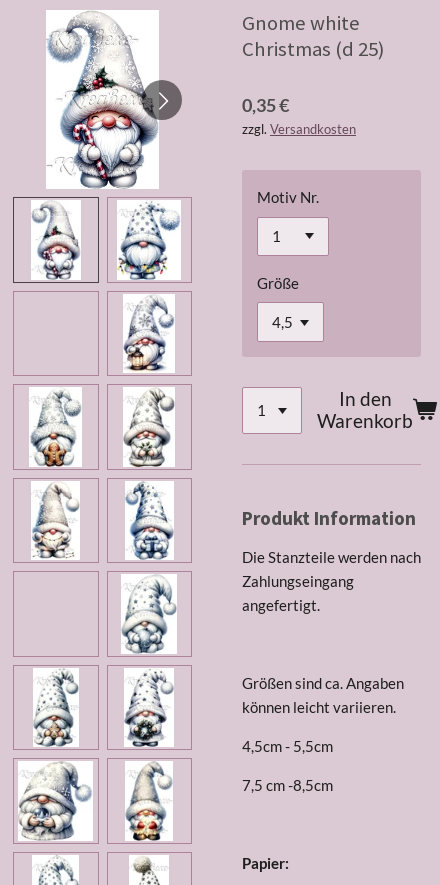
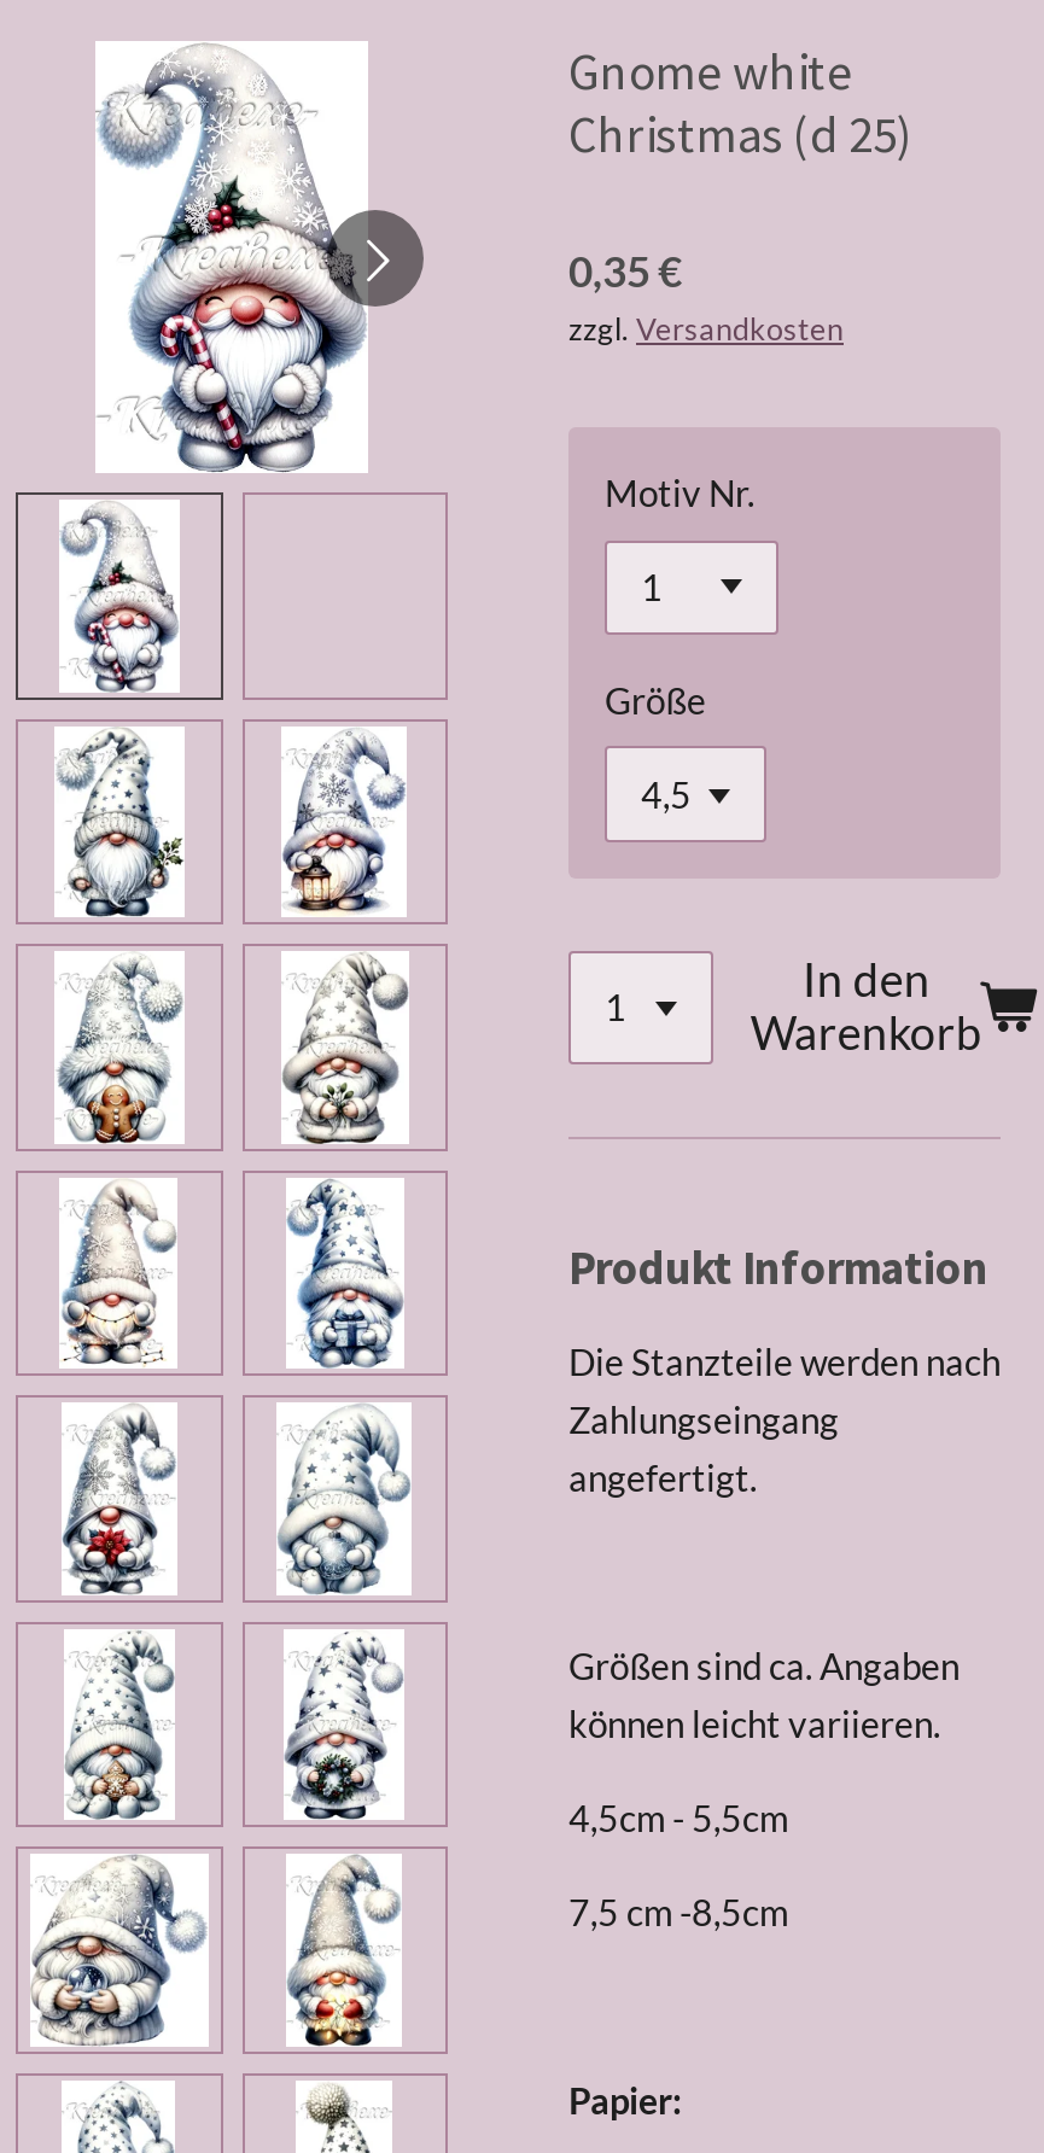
- [image]

+ [image]

+ [image]
